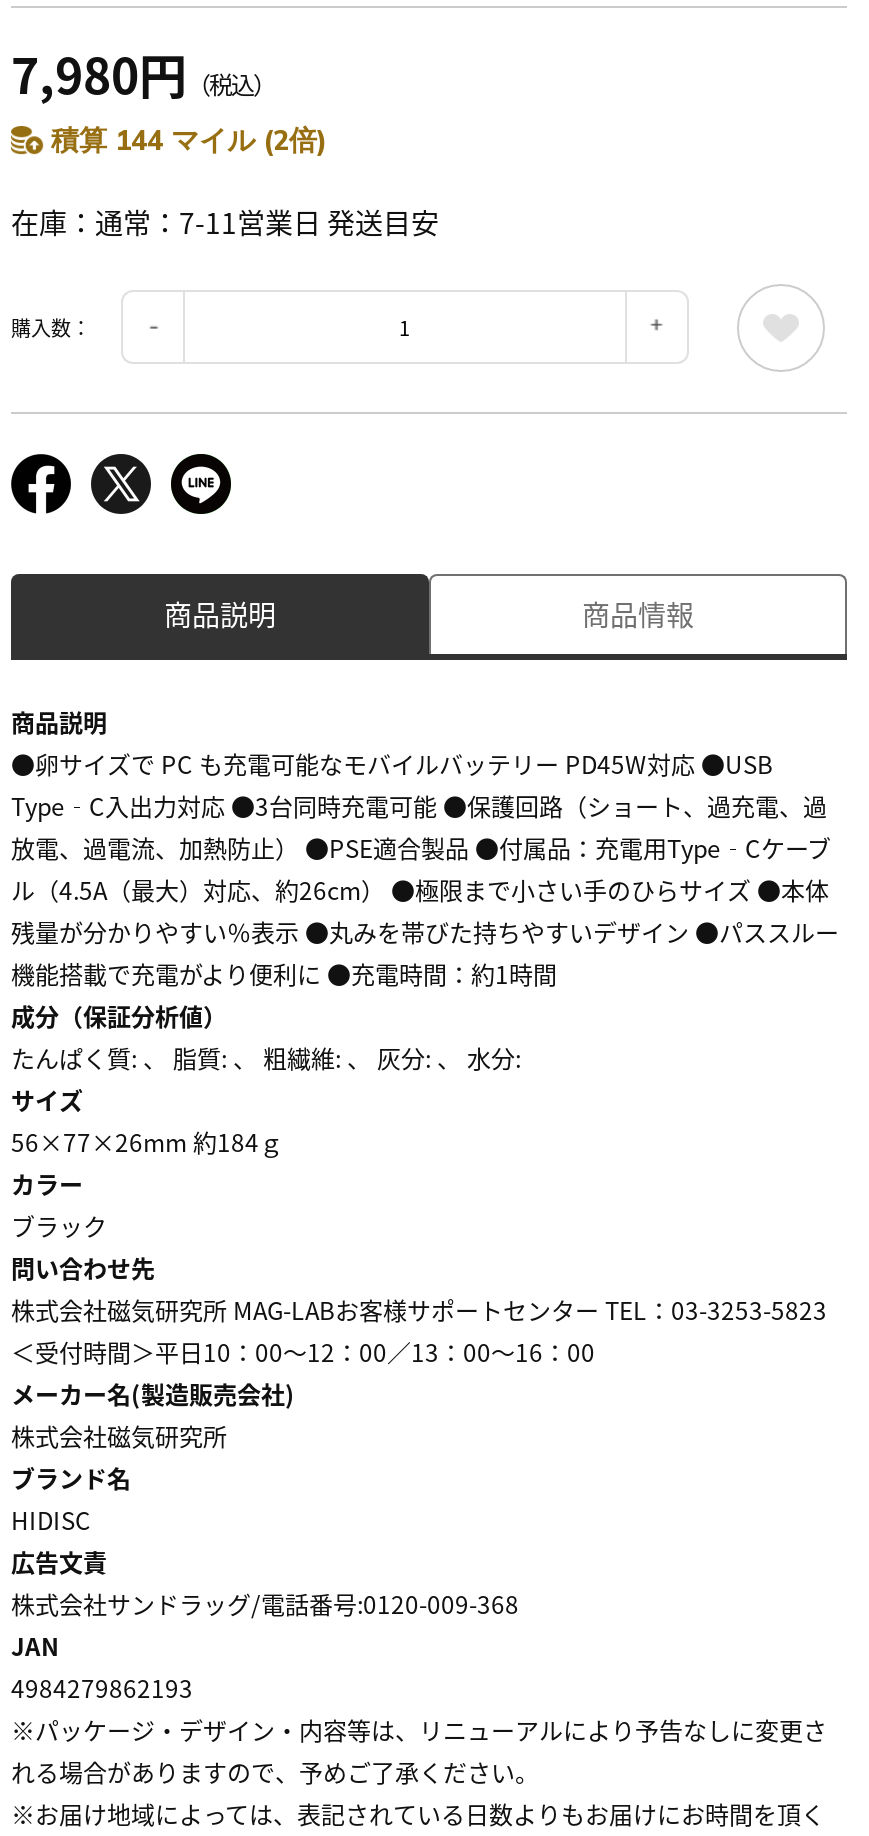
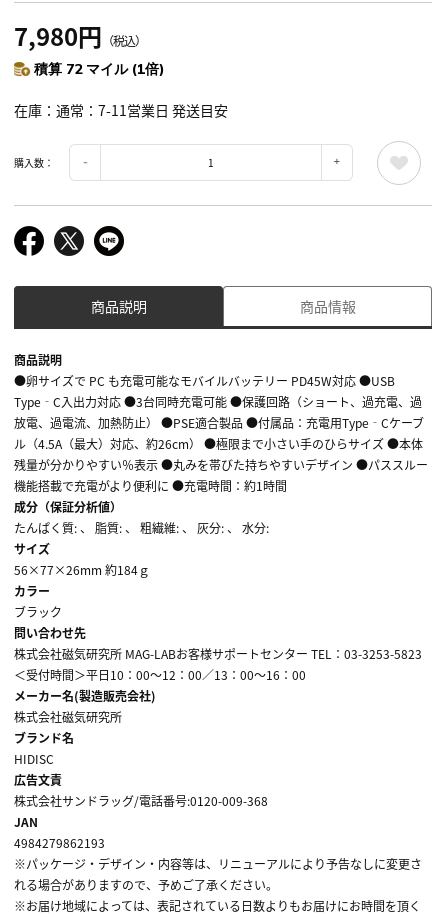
- 積算 144 マイル (2倍)
+ 積算 72 マイル (1倍)
